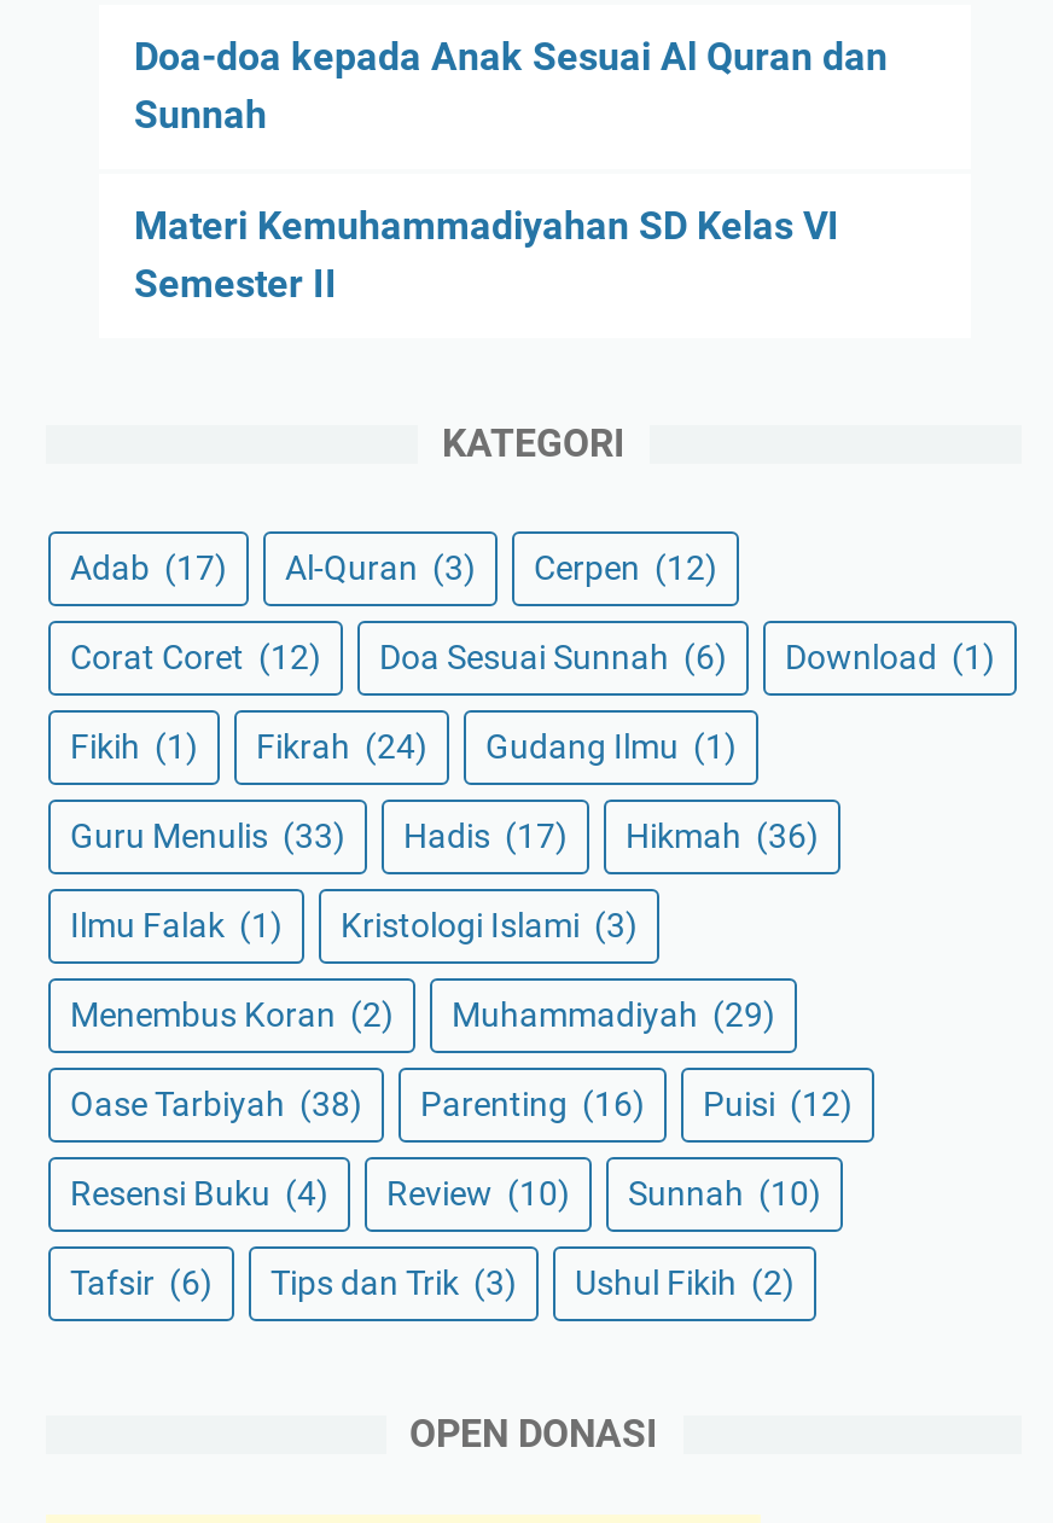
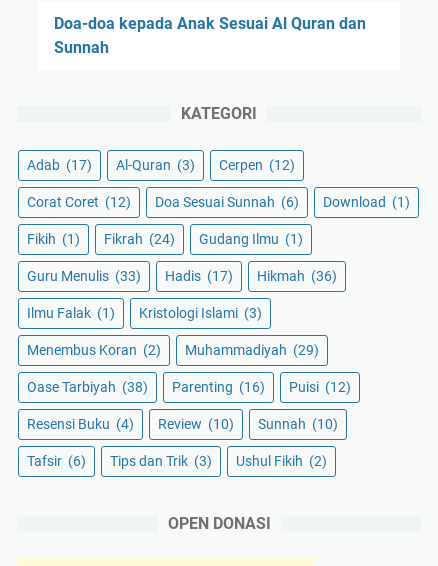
- Materi Kemuhammadiyahan SD Kelas VI
- Semester II
